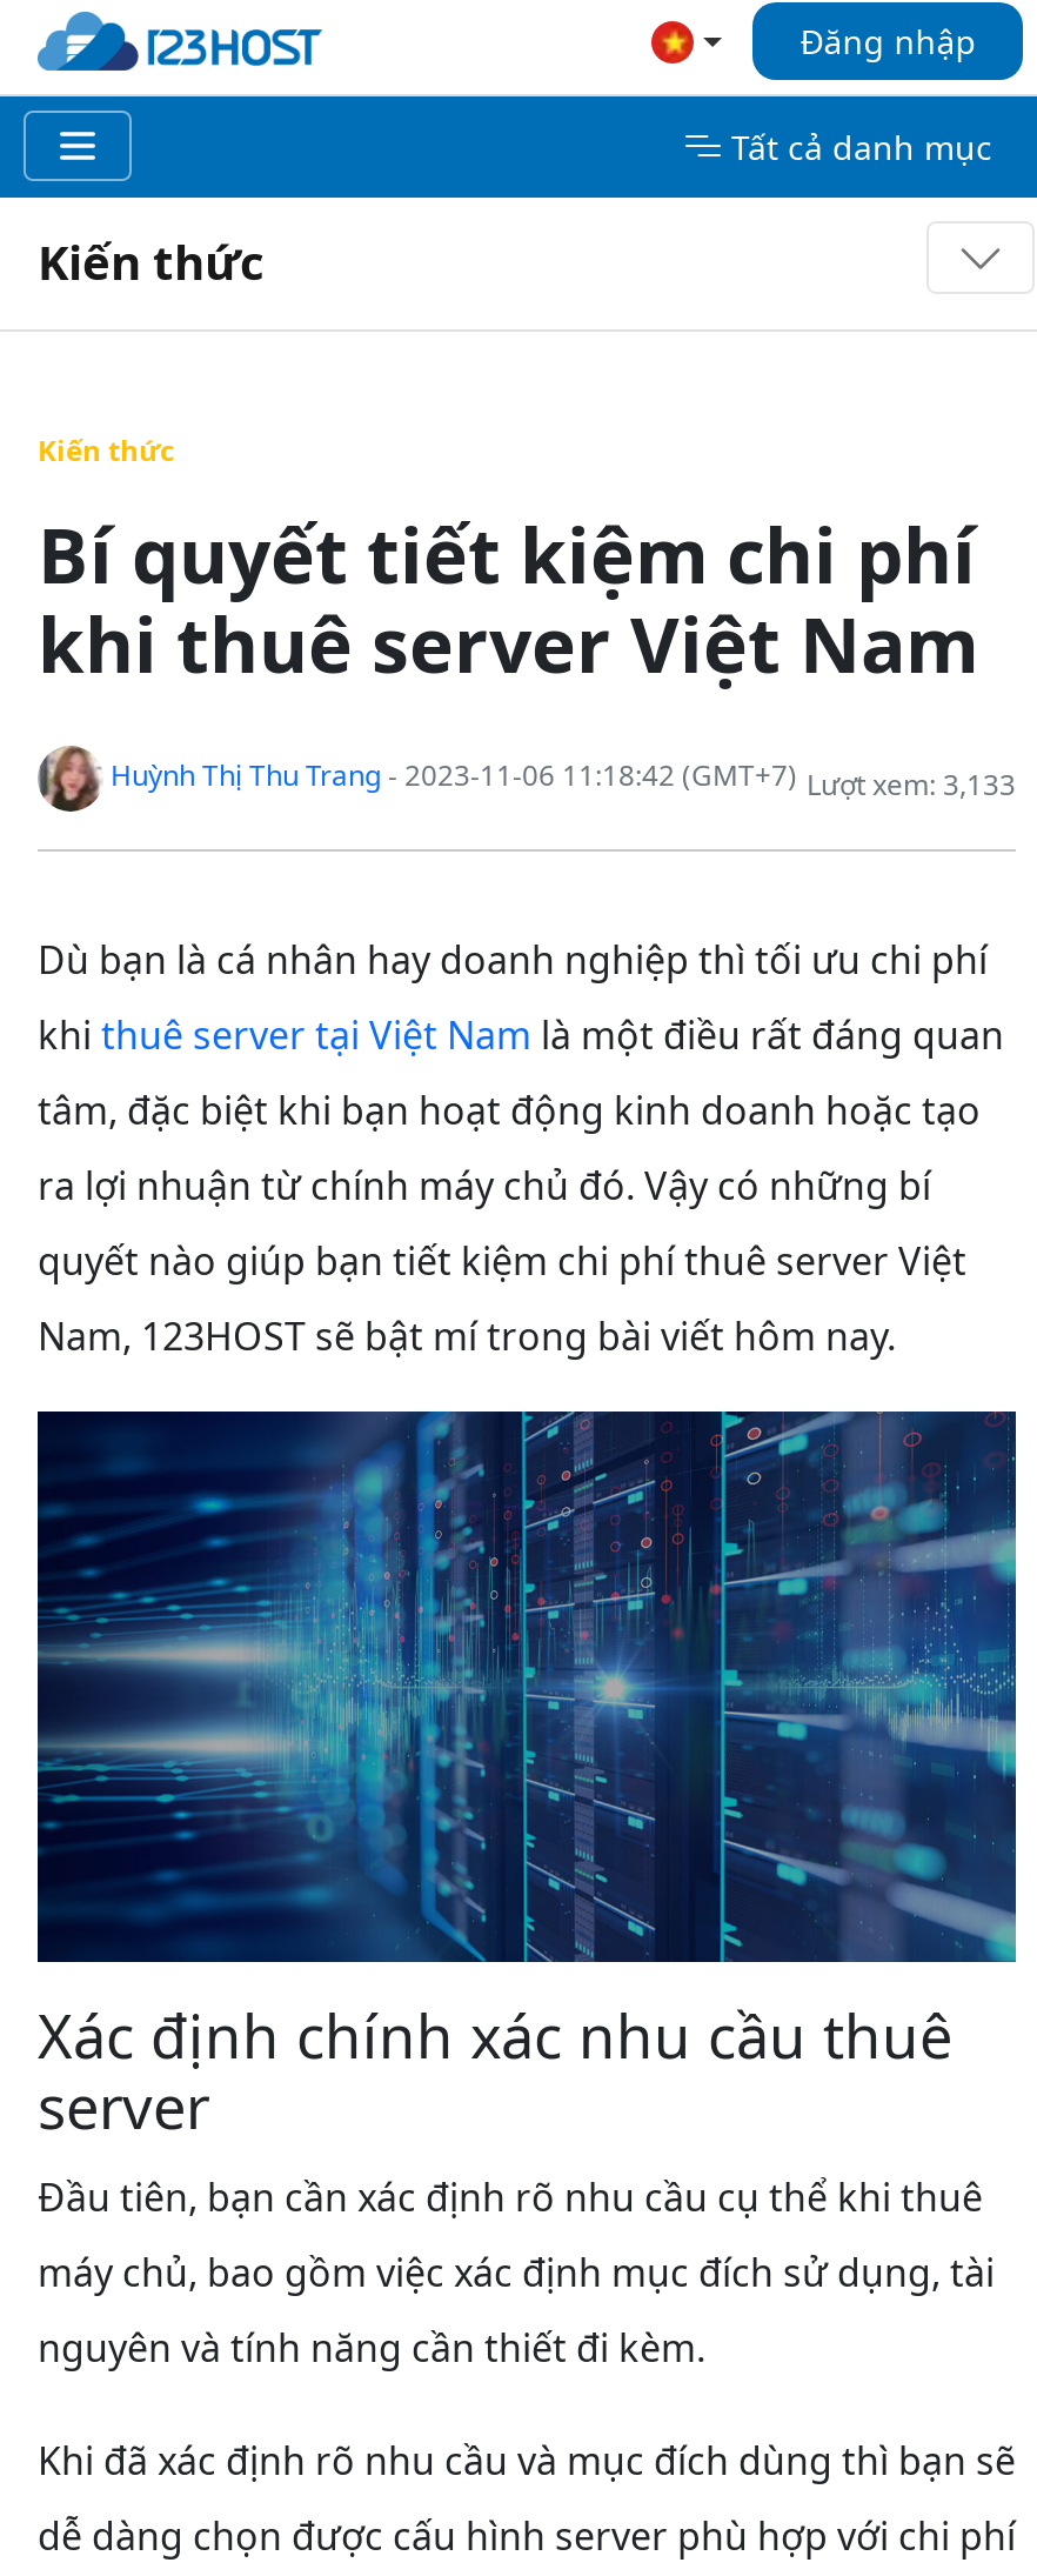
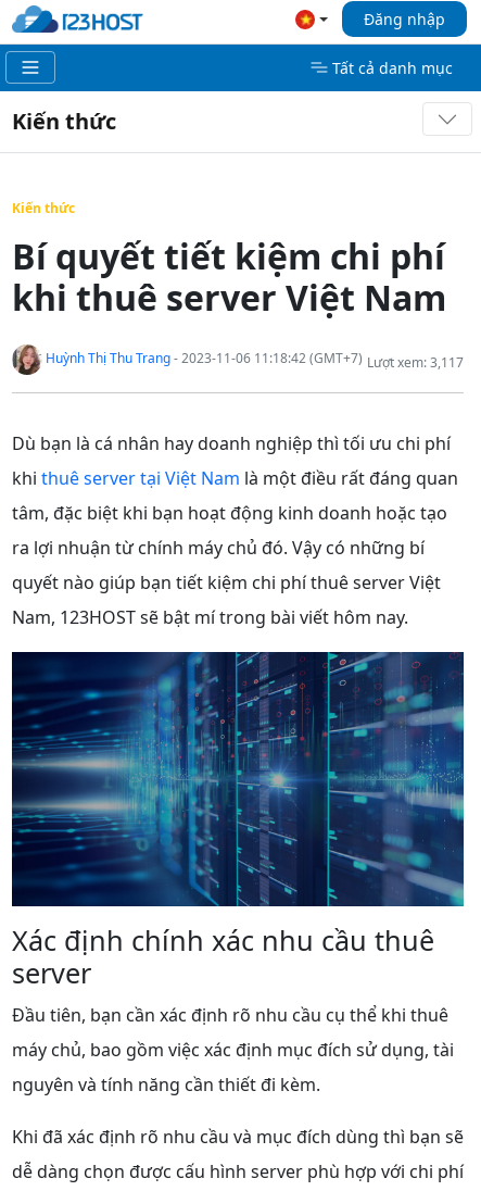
- Huỳnh Thị Thu Trang - 2023-11-06 11:18:42 (GMT+7) Lượt xem: 3,133
+ Huỳnh Thị Thu Trang - 2023-11-06 11:18:42 (GMT+7) Lượt xem: 3,117
